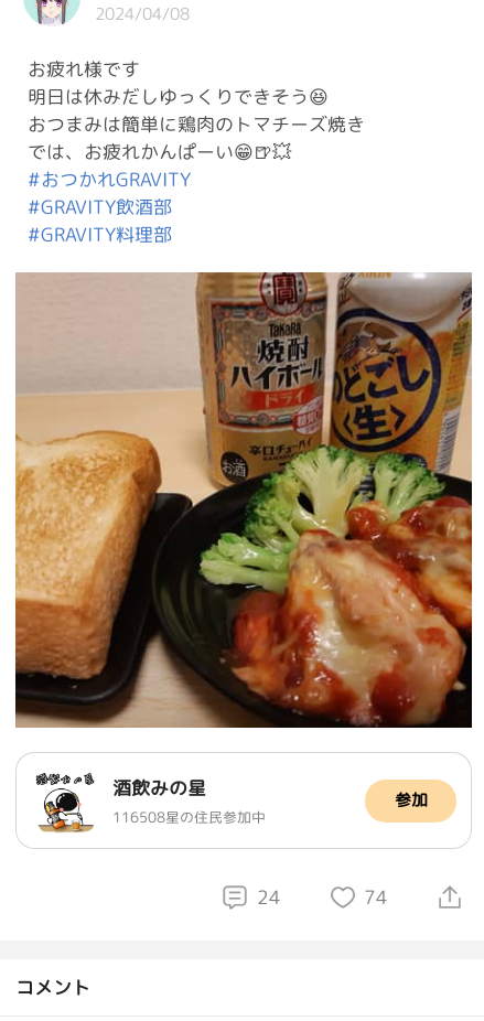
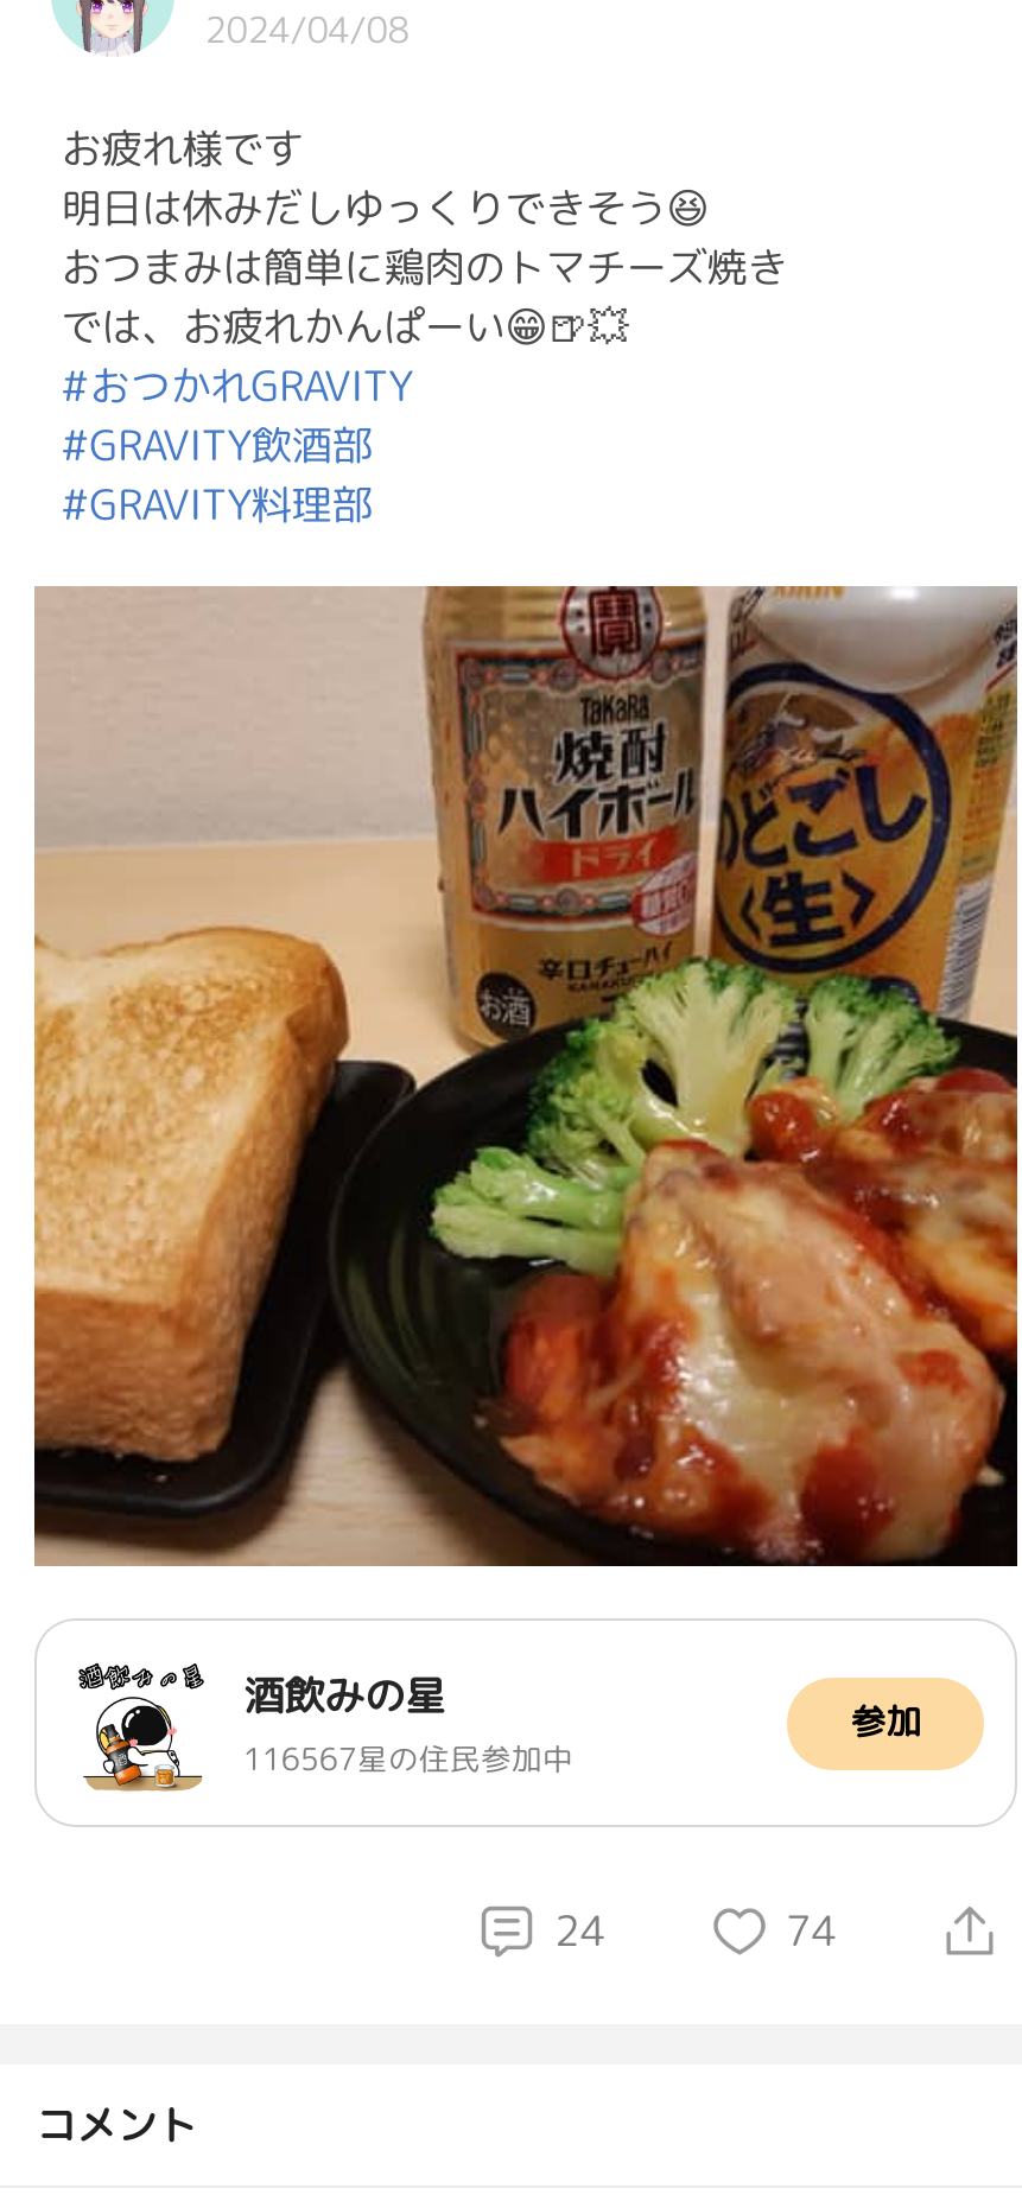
- 116508星の住民参加中
+ 116567星の住民参加中
